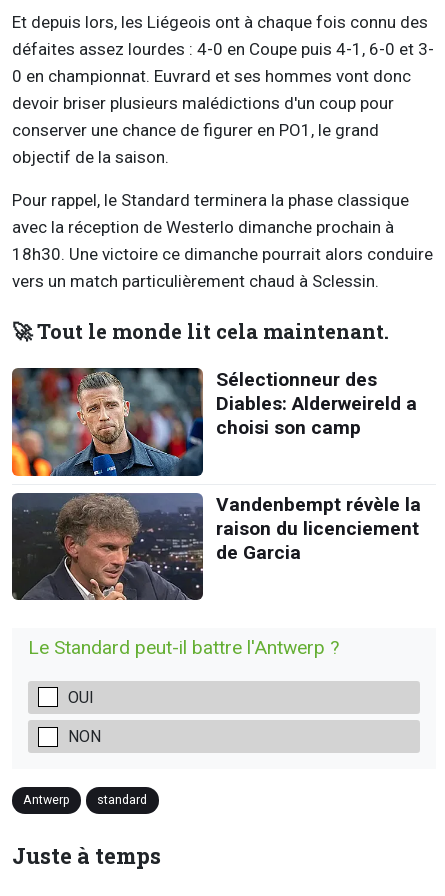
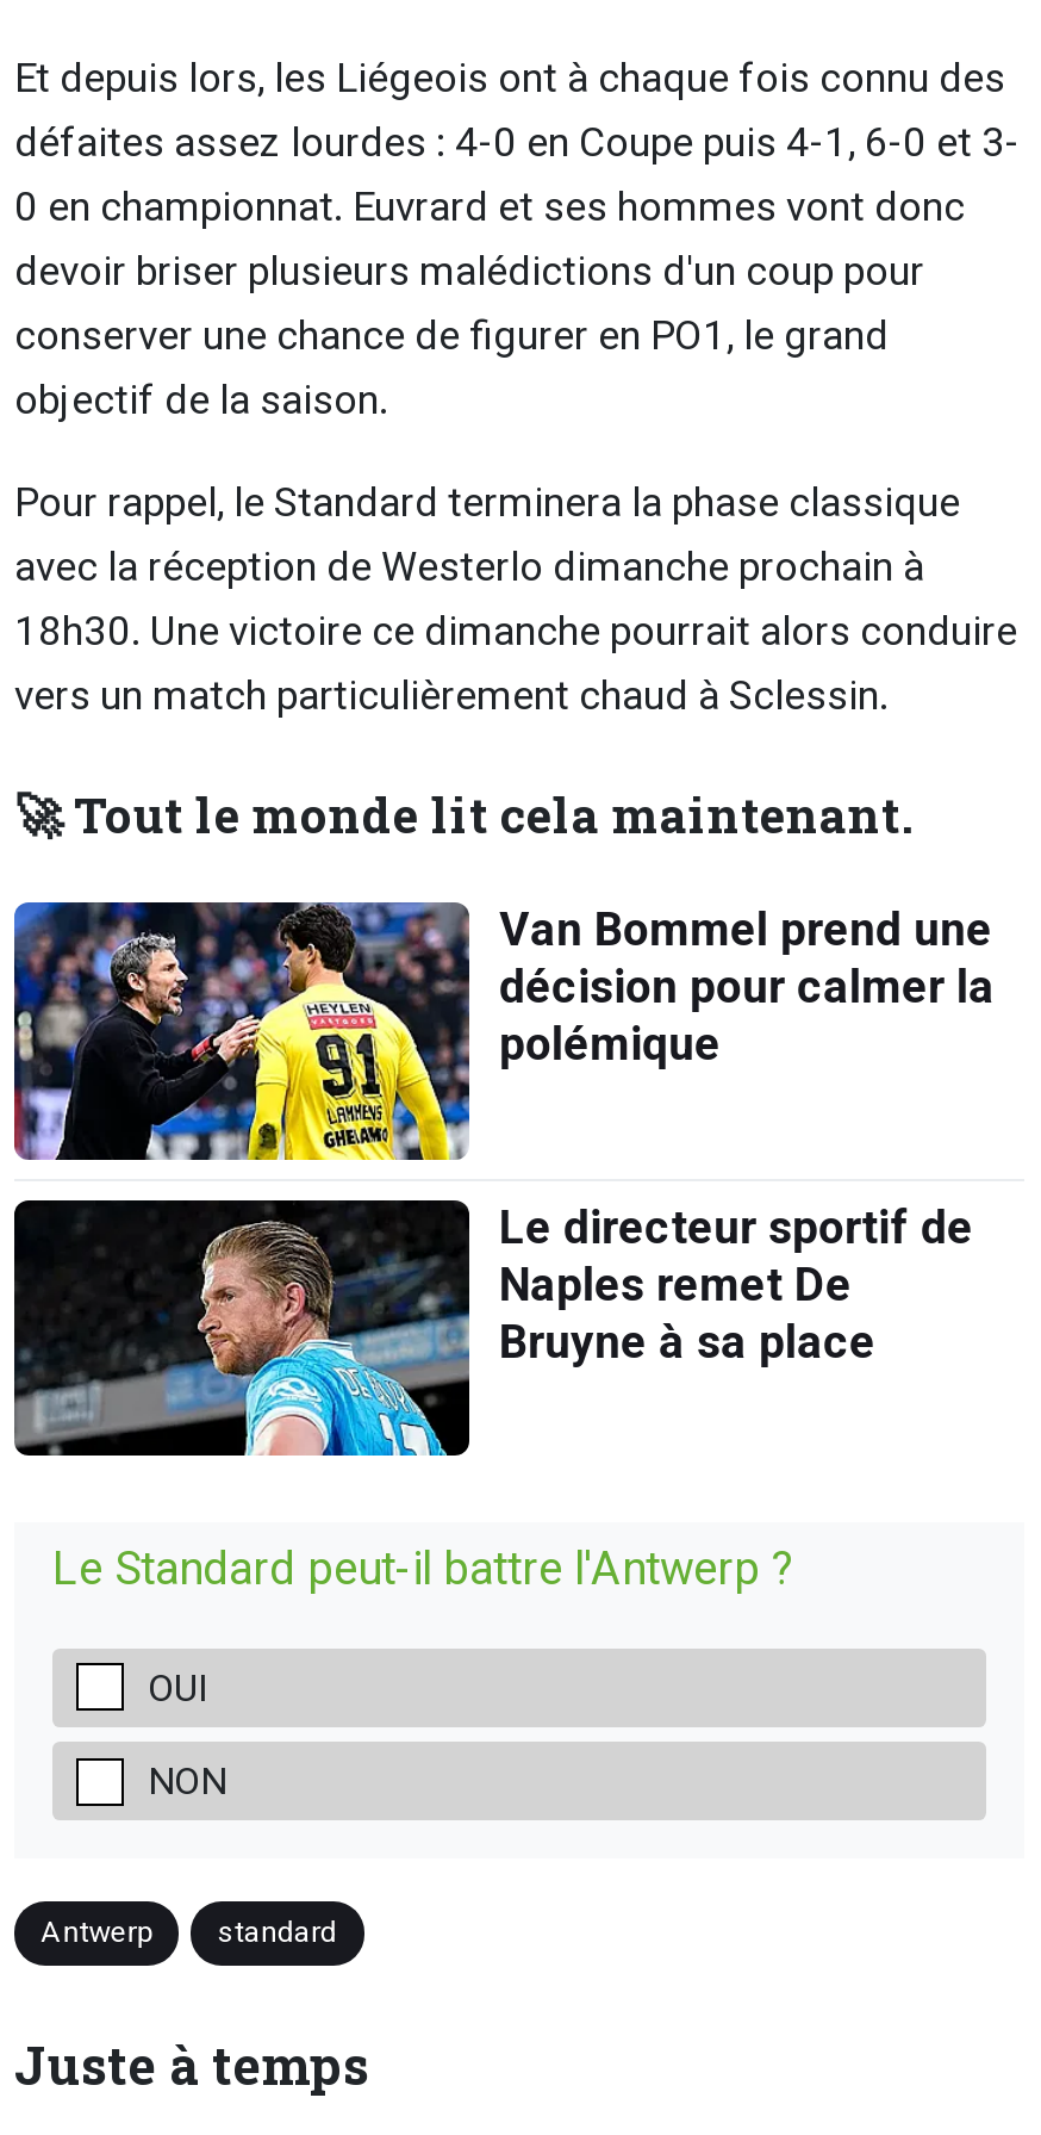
- [image]
- Sélectionneur des
- Diables: Alderweireld a
- choisi son camp
+ [image]
+ Van Bommel prend une
+ décision pour calmer la
+ polémique

- [image]
- Vandenbempt révèle la
- raison du licenciement
- de Garcia
+ [image]
+ Le directeur sportif de
+ Naples remet De
+ Bruyne à sa place
